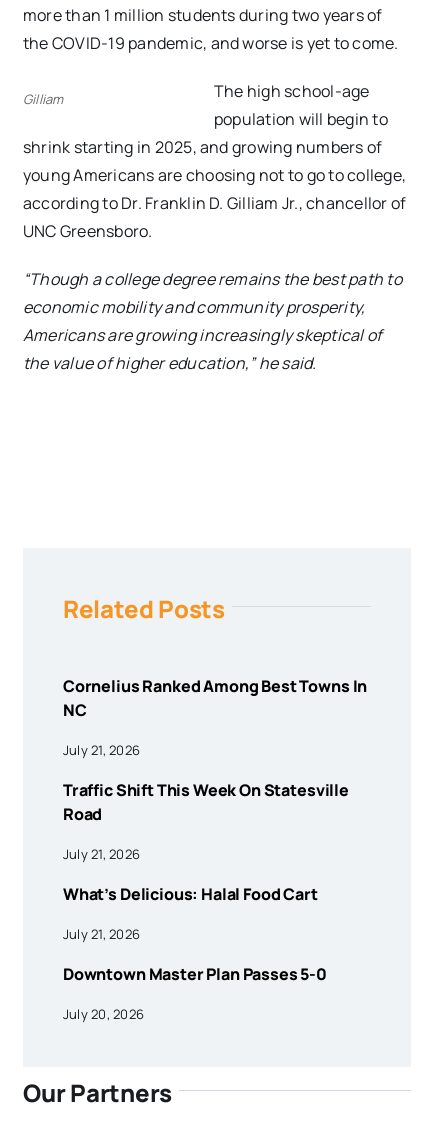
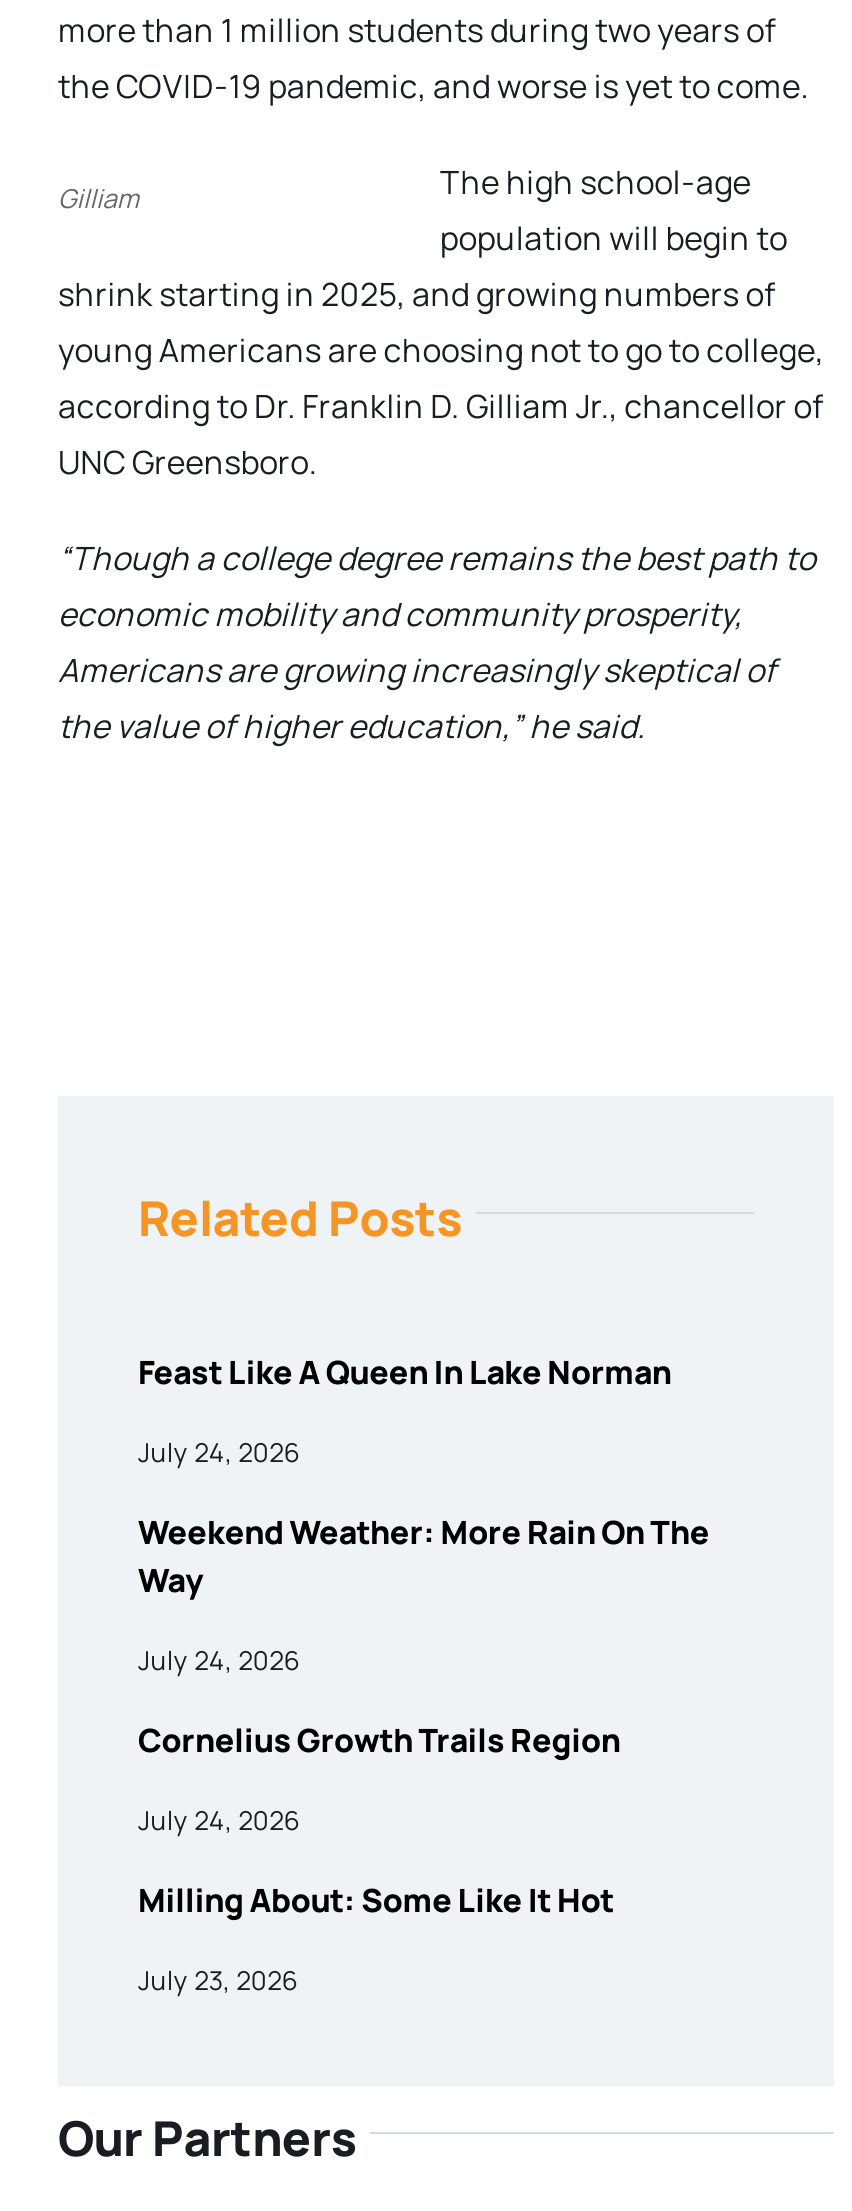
- Cornelius Ranked Among Best Towns In
- NC
+ Feast Like A Queen In Lake Norman

- July 21, 2026
+ July 24, 2026

- Traffic Shift This Week On Statesville
- Road
+ Weekend Weather: More Rain On The
+ Way

- July 21, 2026
+ July 24, 2026

- What’s Delicious: Halal Food Cart
+ Cornelius Growth Trails Region

- July 21, 2026
+ July 24, 2026

- Downtown Master Plan Passes 5-0
+ Milling About: Some Like It Hot

- July 20, 2026
+ July 23, 2026
